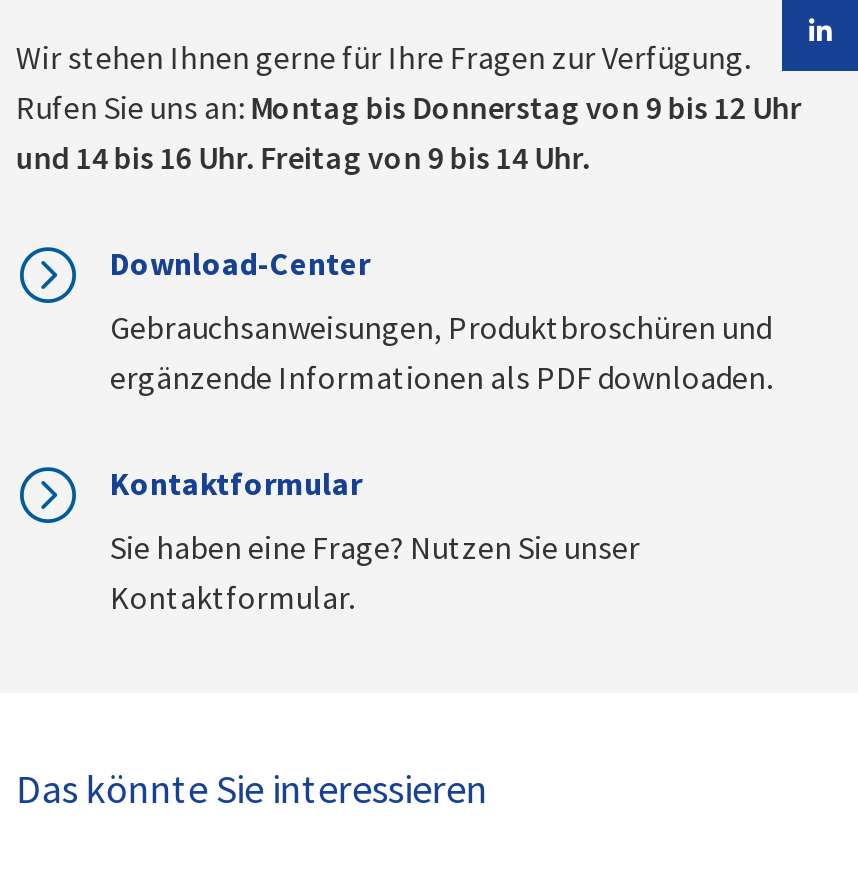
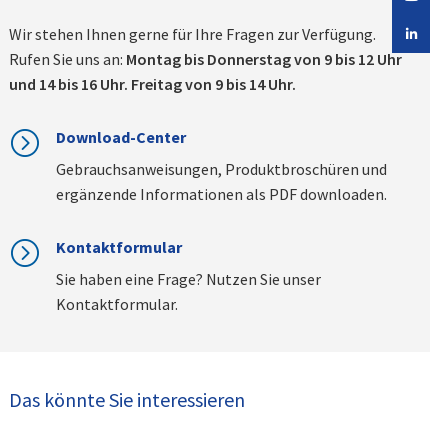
- [image]
+ [image]
